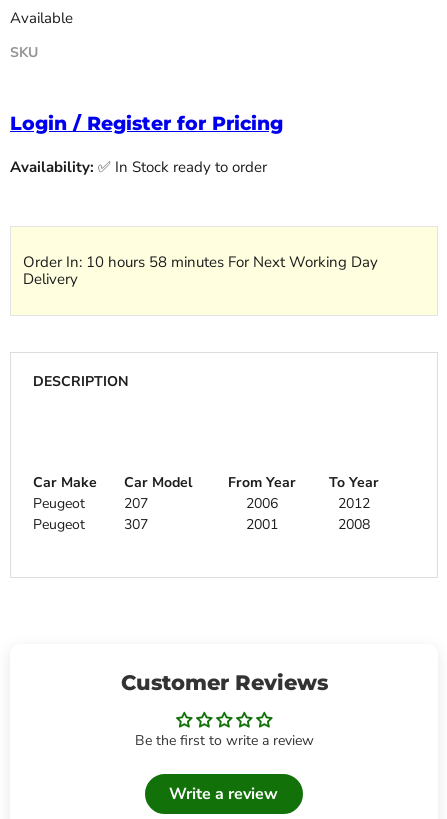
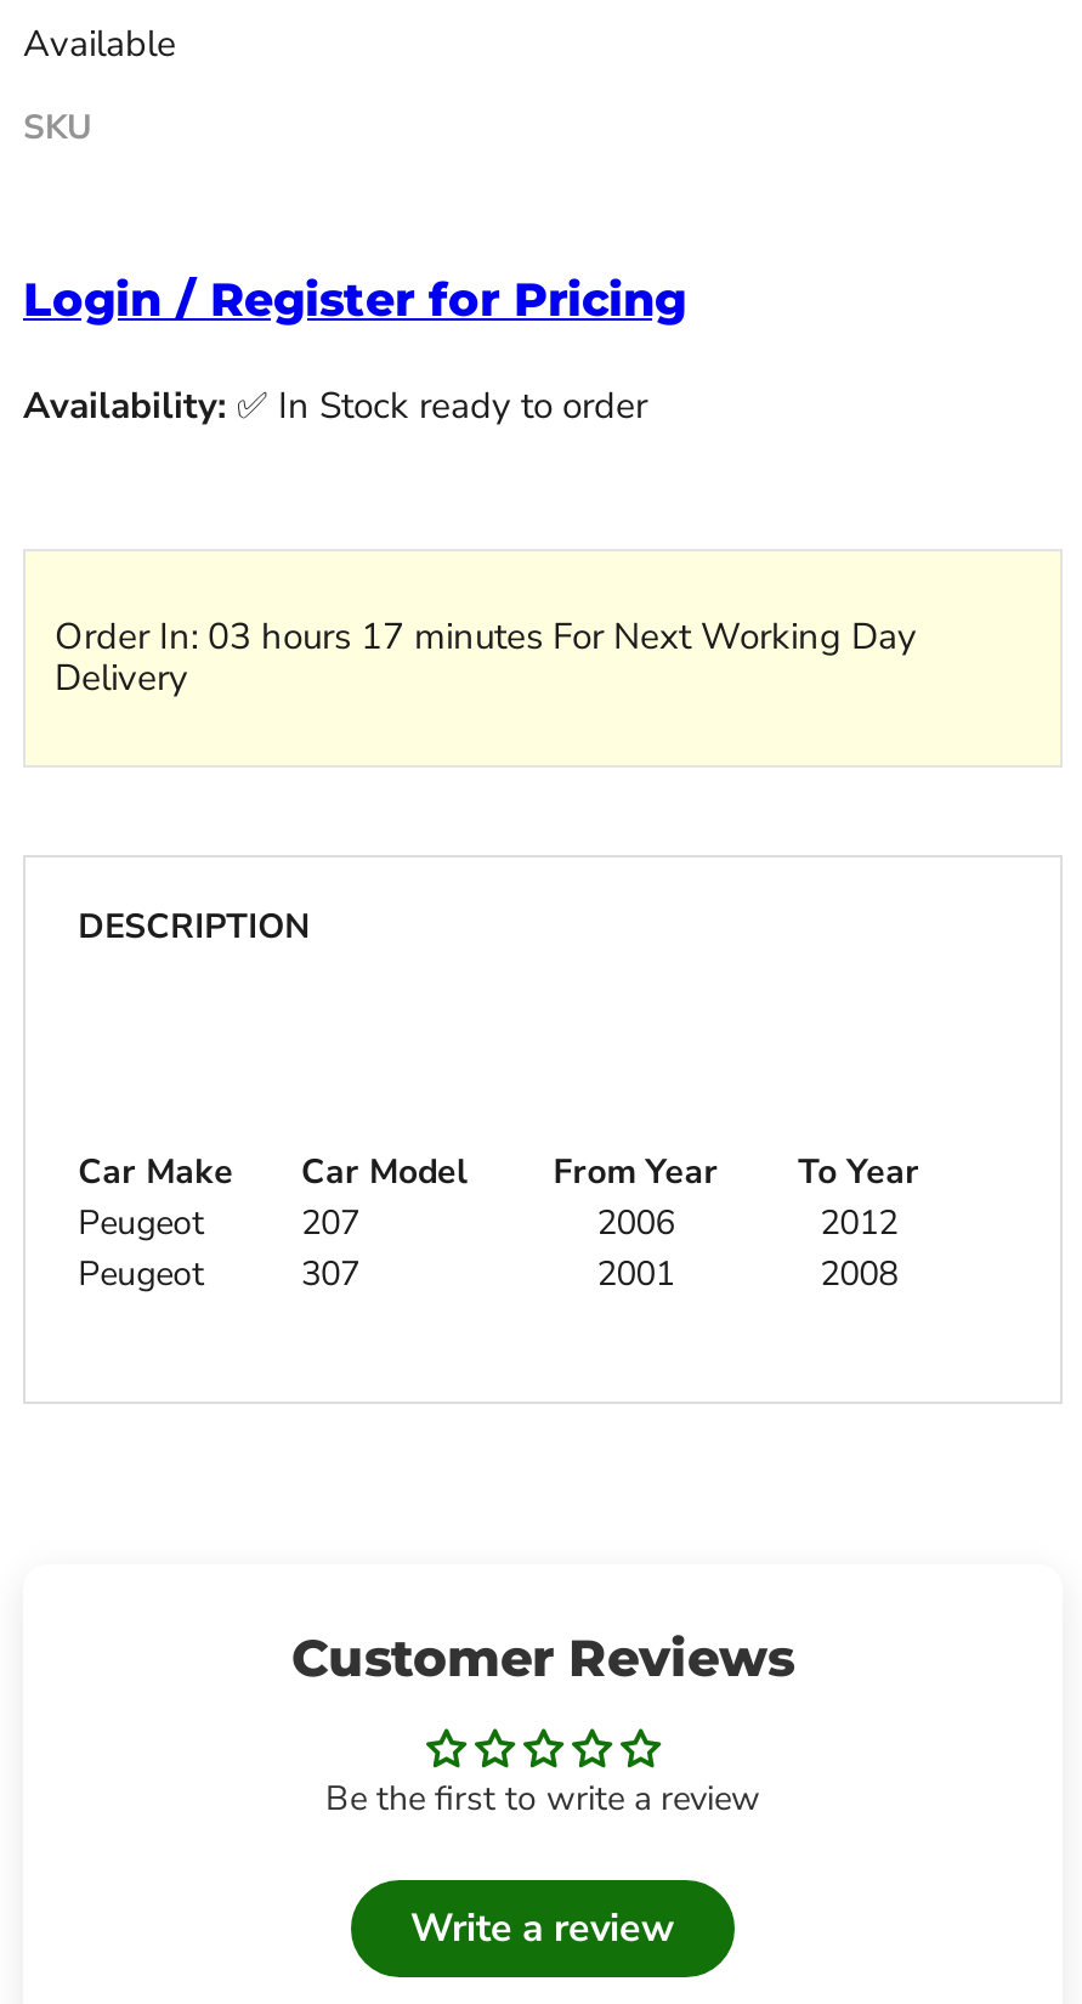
- Order In: 10 hours 58 minutes For Next Working Day
+ Order In: 03 hours 17 minutes For Next Working Day
